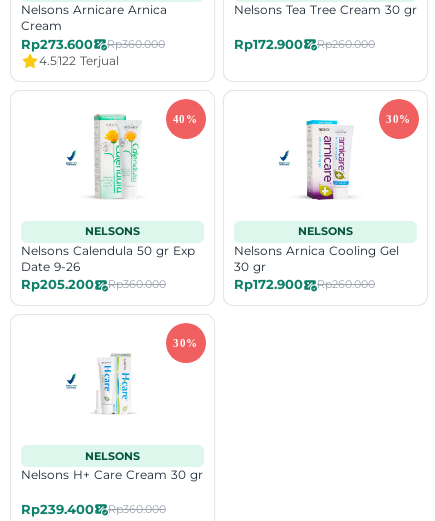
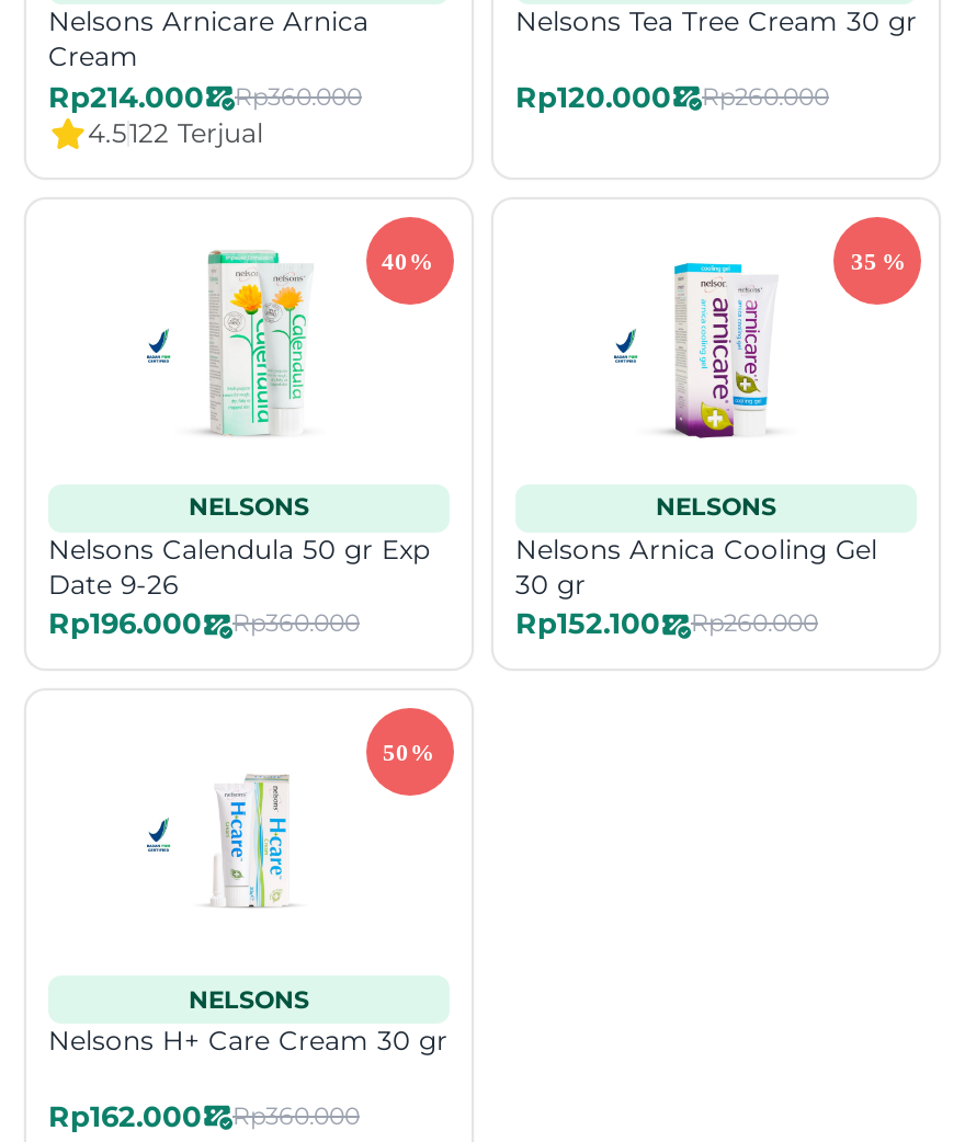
- Rp273.600
+ Rp214.000

- Rp172.900 Rp260.000
+ Rp120.000 Rp260.000

- Rp205.200
+ Rp196.000

- Rp172.900 Rp260.000
+ Rp152.100 Rp260.000

- Rp239.400
+ Rp162.000
